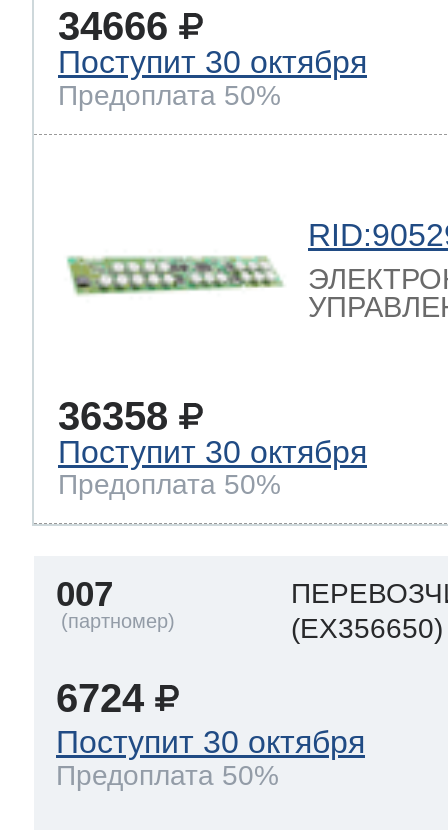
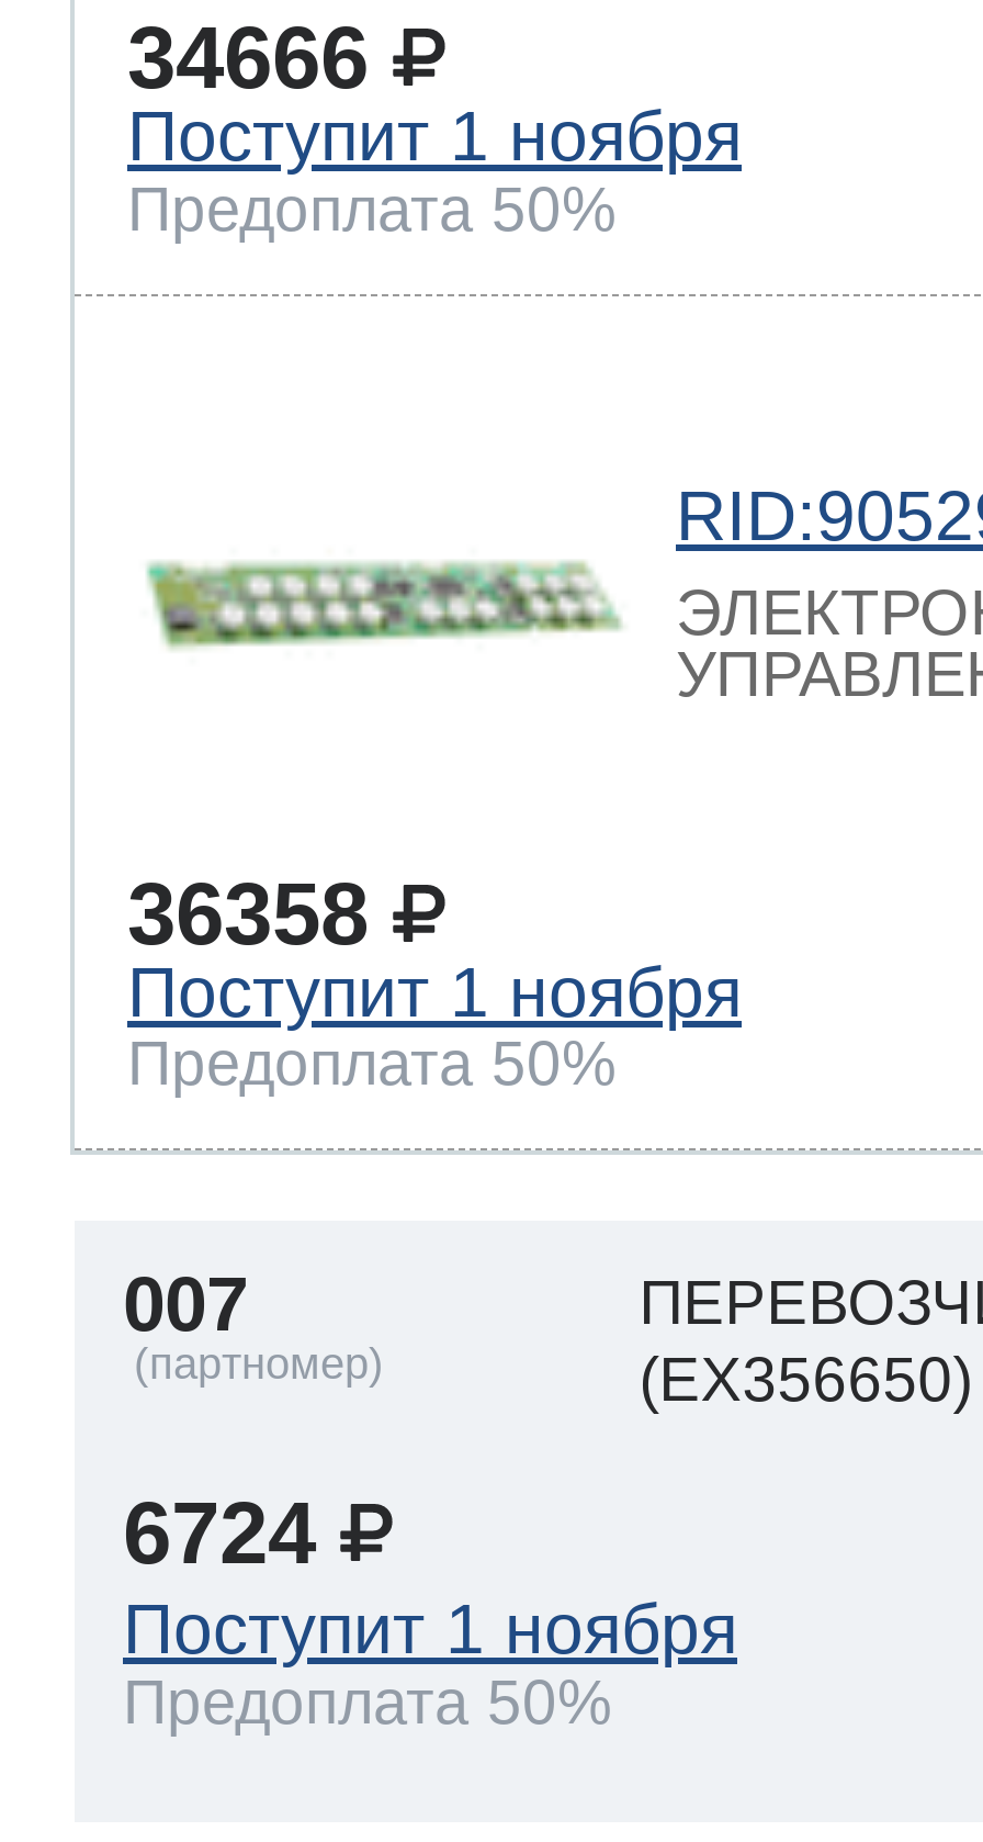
- Поступит 30 октября
+ Поступит 1 ноября

- Поступит 30 октября
+ Поступит 1 ноября

- Поступит 30 октября
+ Поступит 1 ноября
